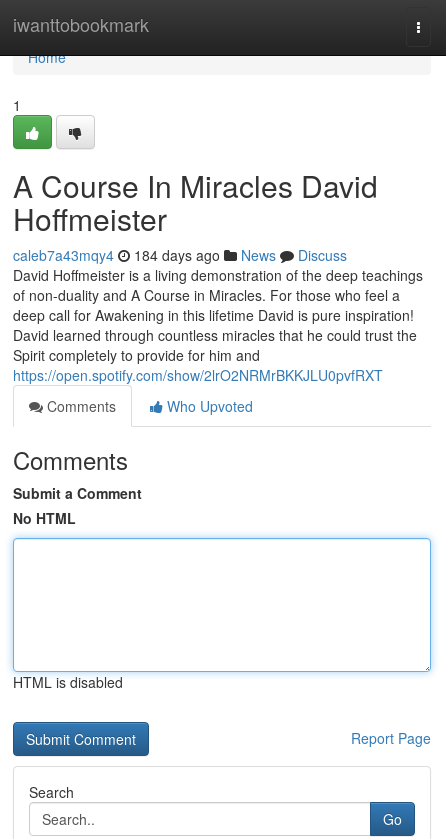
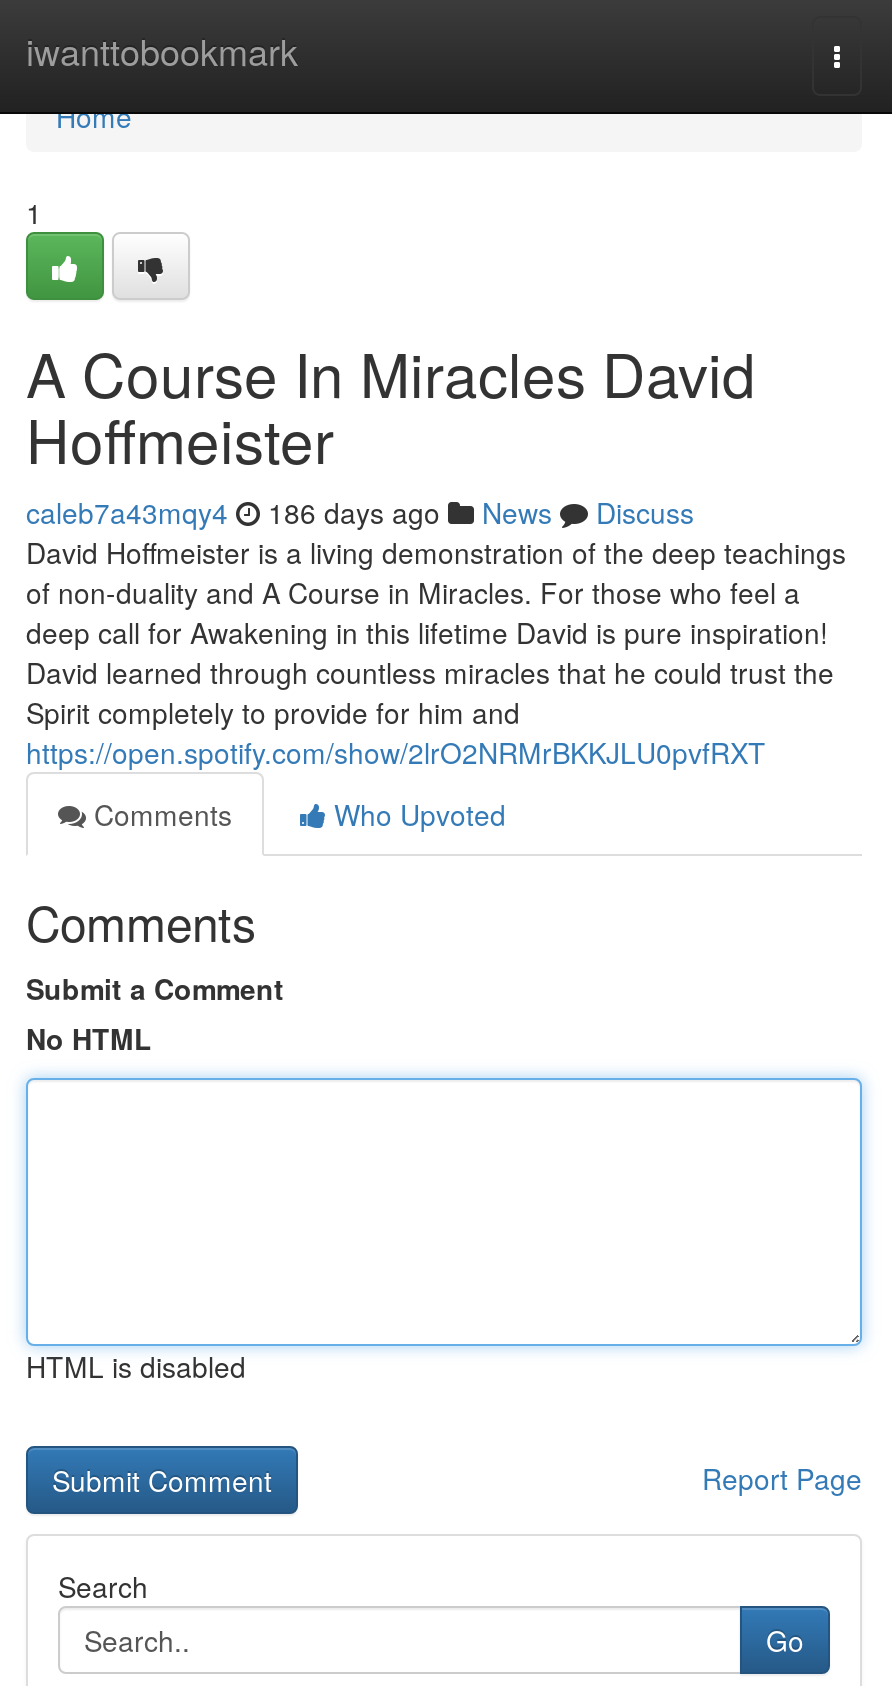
- caleb7a43mqy4 184 days ago News Discuss
+ caleb7a43mqy4 186 days ago News Discuss
